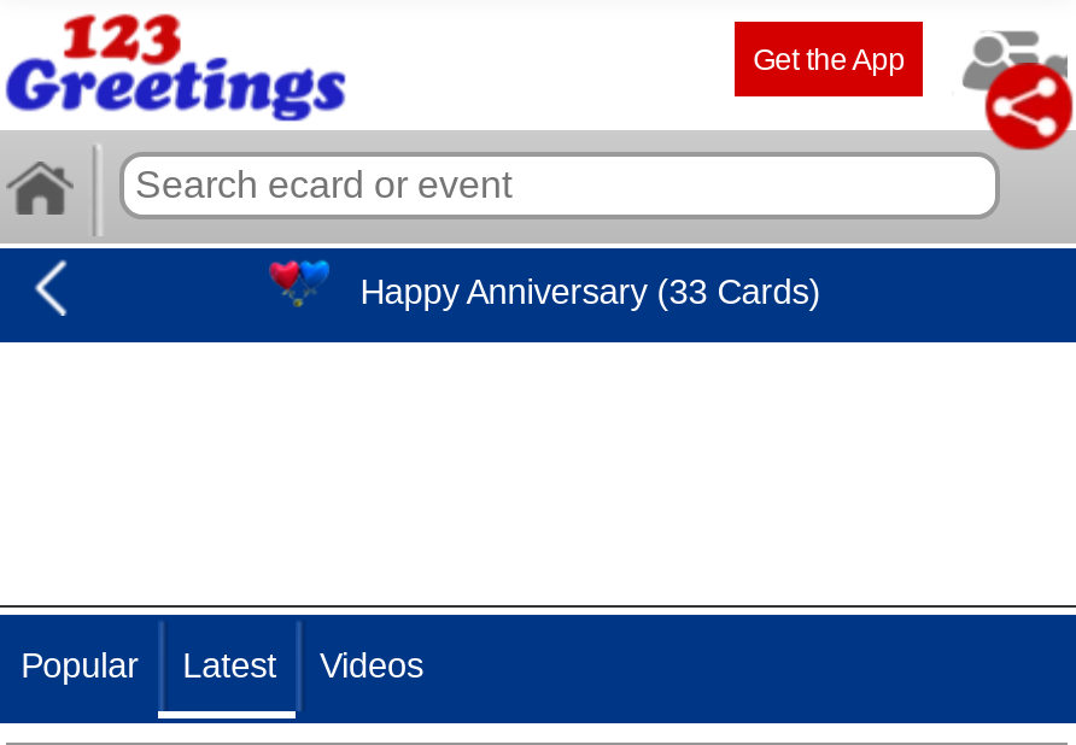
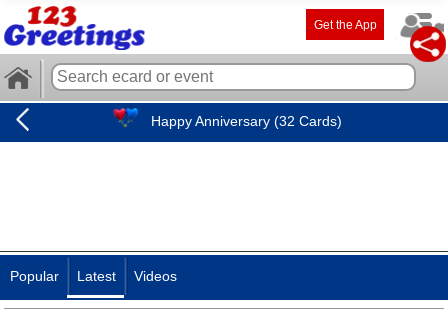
- Happy Anniversary (33 Cards)
+ Happy Anniversary (32 Cards)
